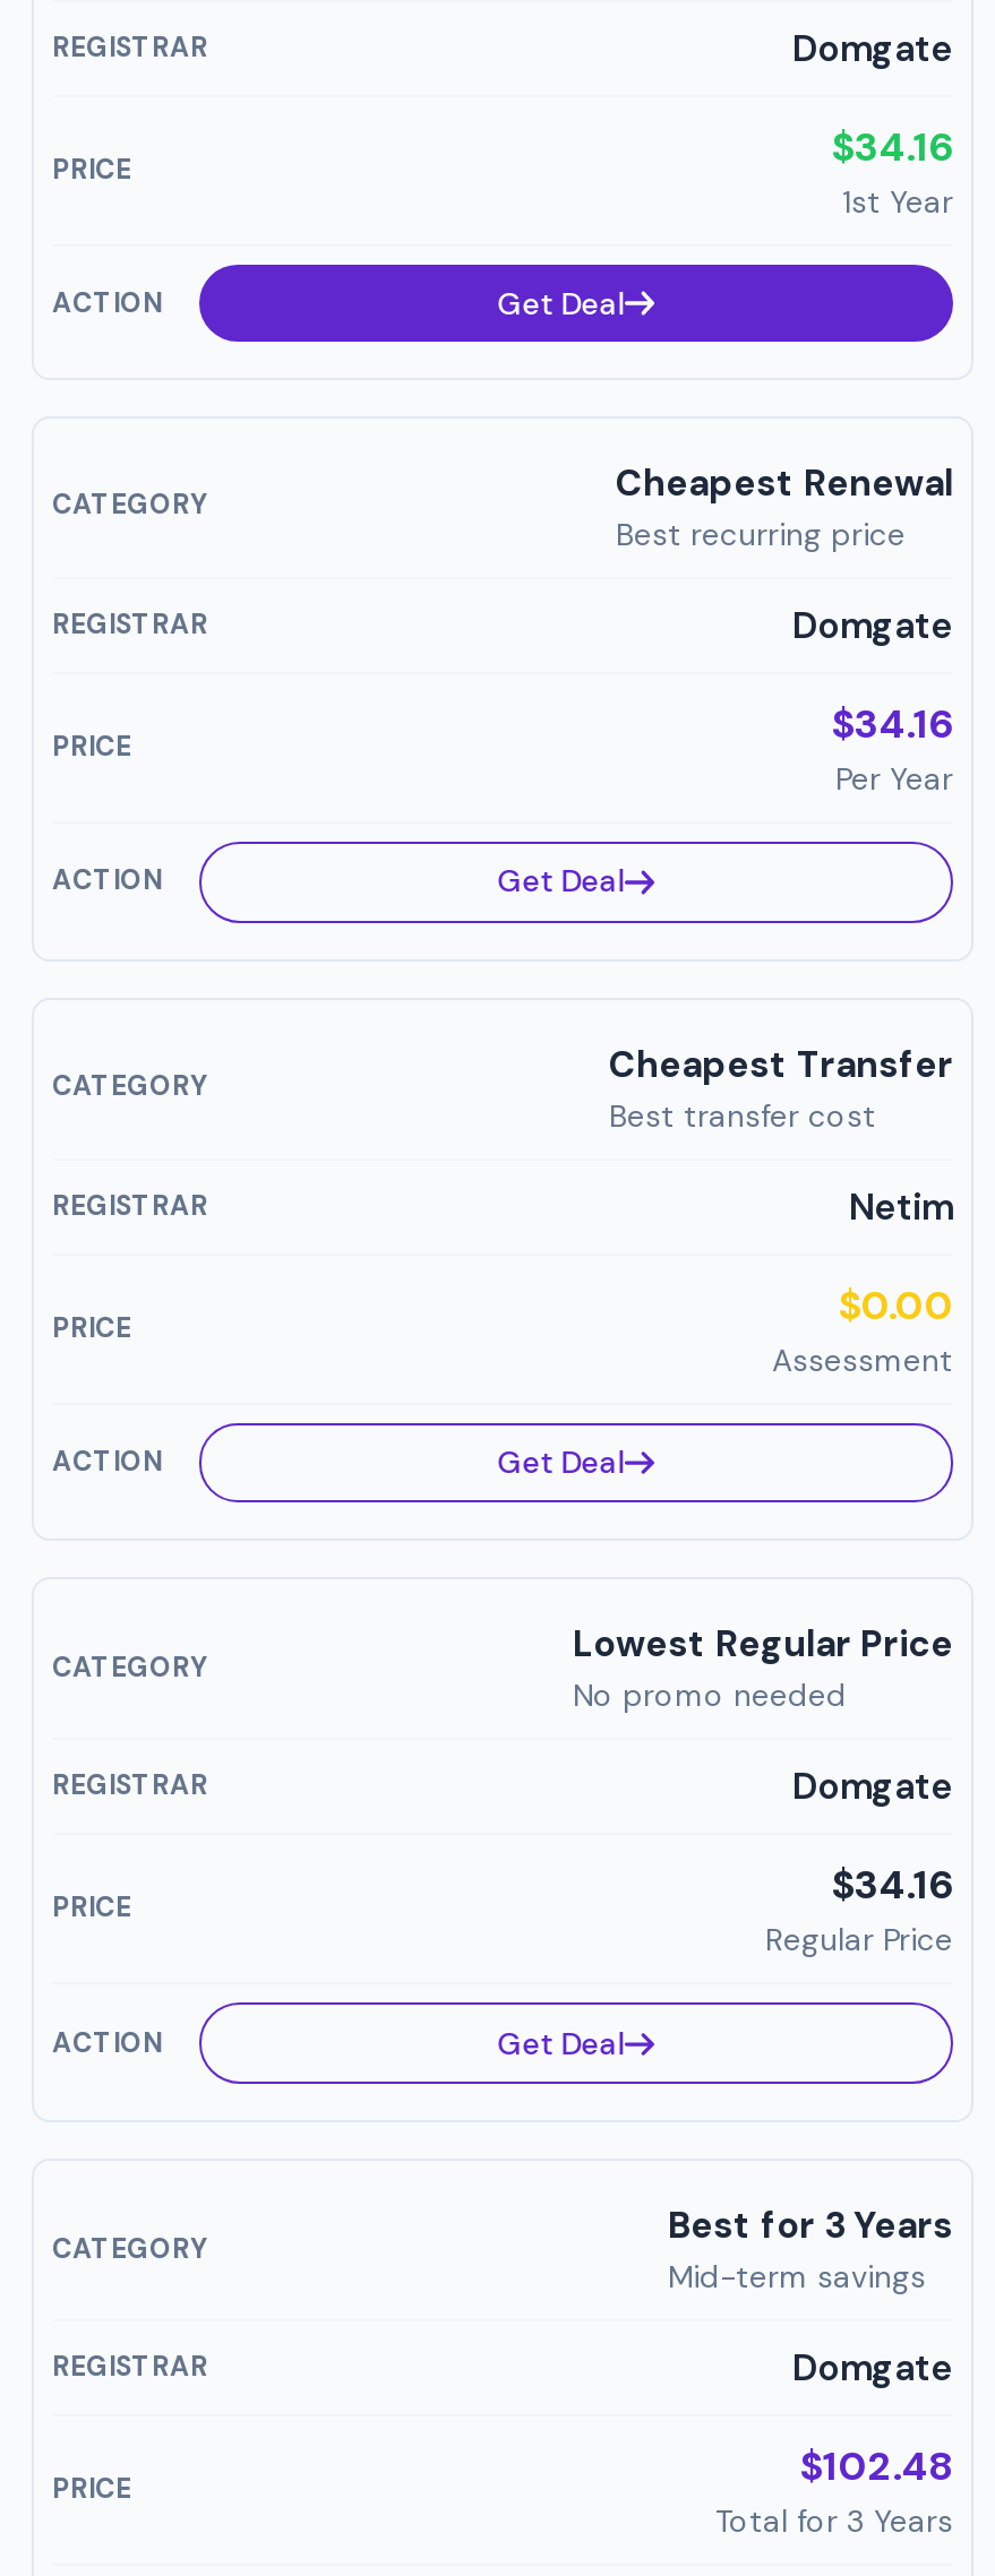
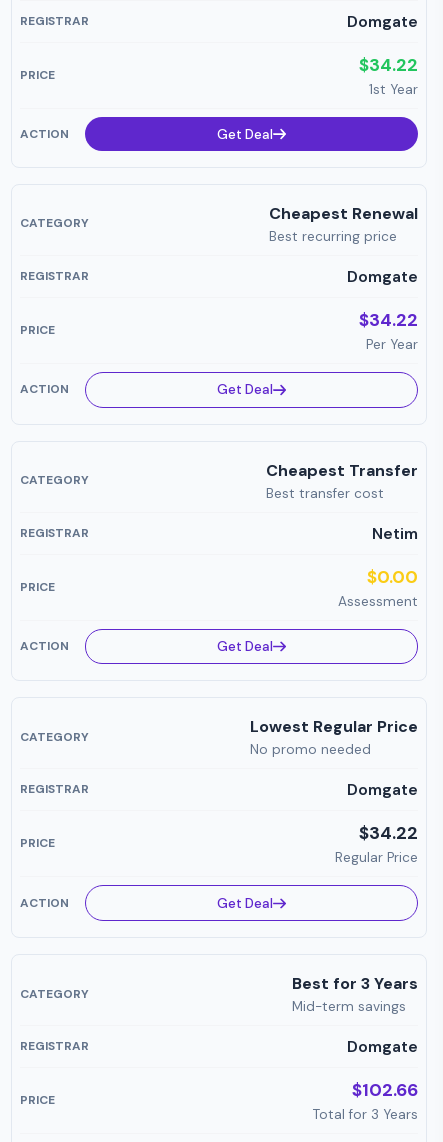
- $34.16
+ $34.22

- $34.16
+ $34.22

- $34.16
+ $34.22

- $102.48
+ $102.66
